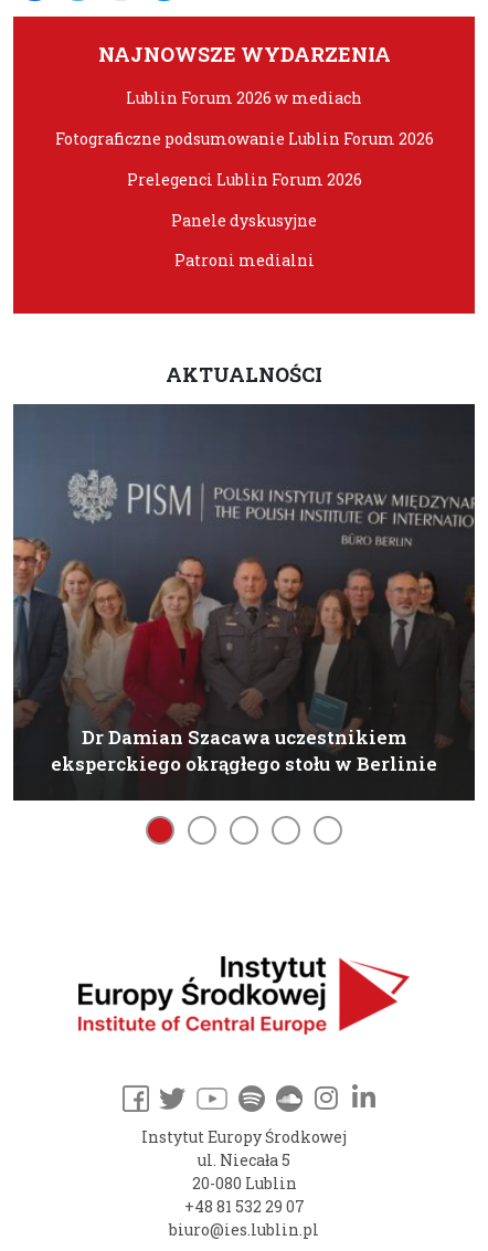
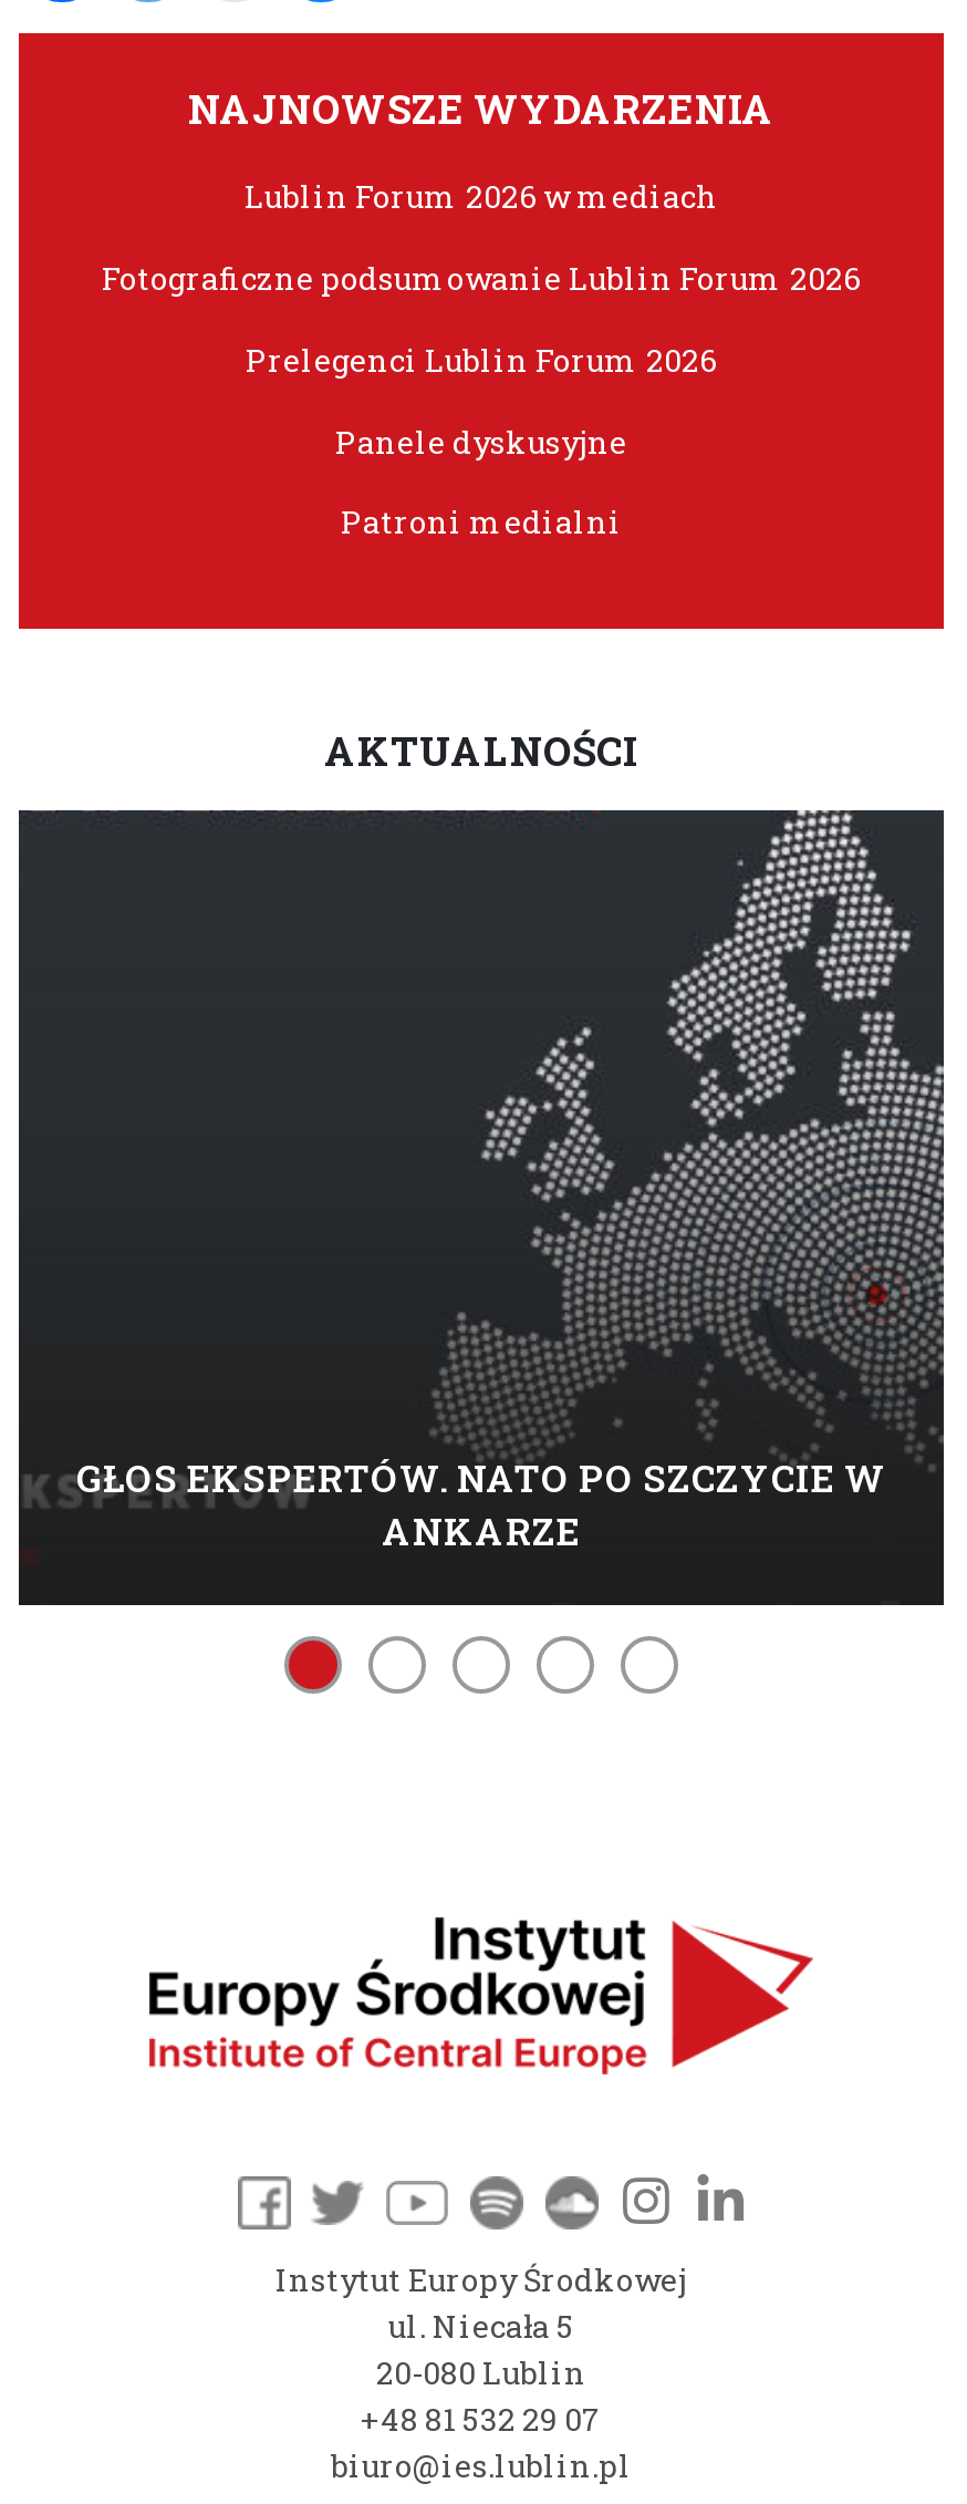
- [image]
- Dr Damian Szacawa uczestnikiem
- eksperckiego okrągłego stołu w Berlinie
+ [image]
+ GŁOS EKSPERTÓW. NATO PO SZCZYCIE W
+ ANKARZE
